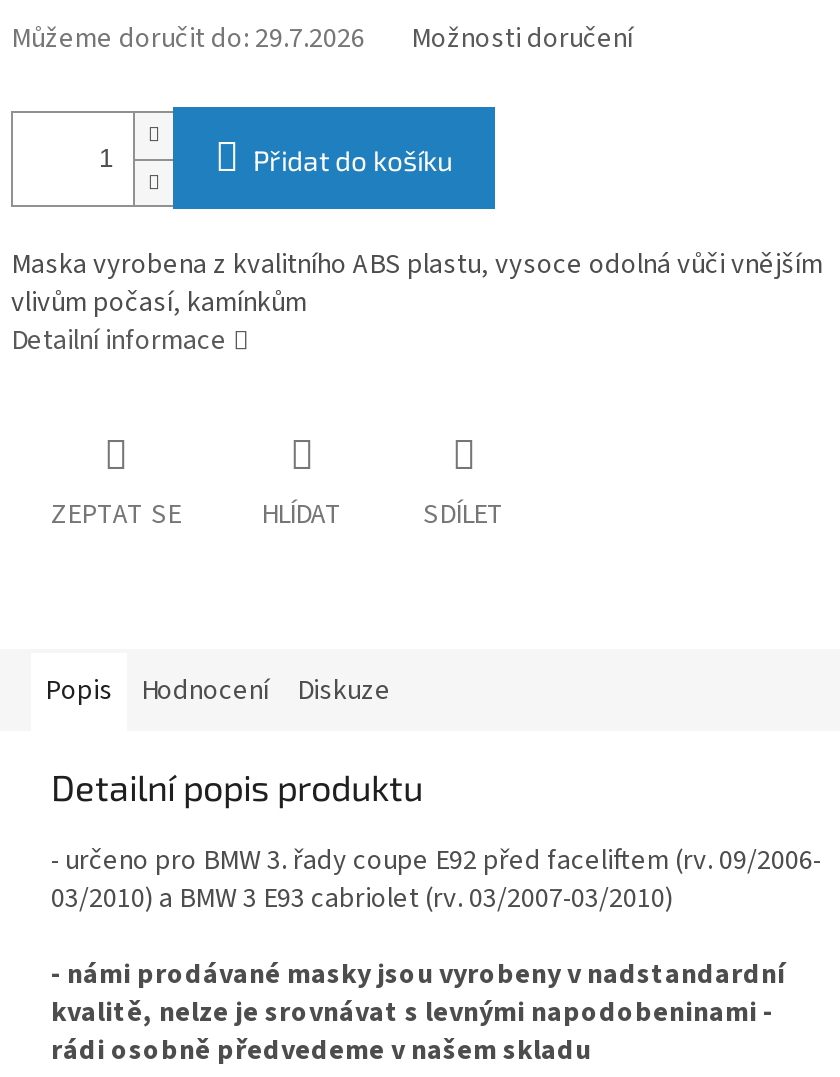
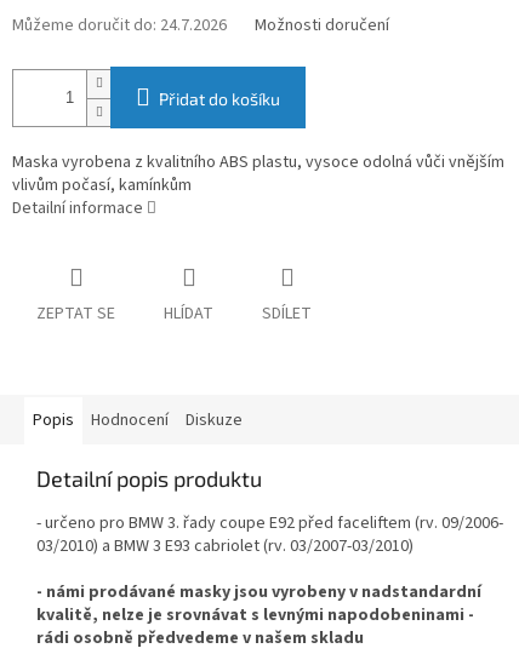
- Můžeme doručit do: 29.7.2026
+ Můžeme doručit do: 24.7.2026
